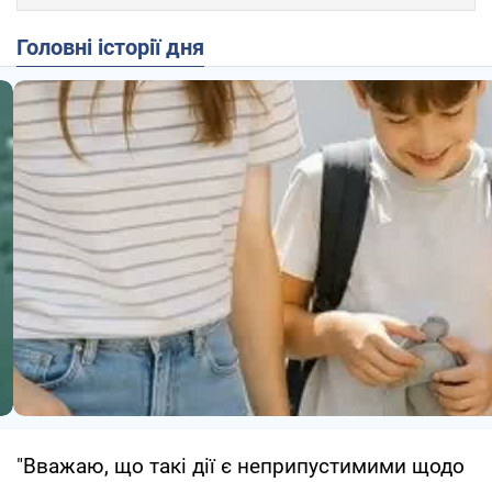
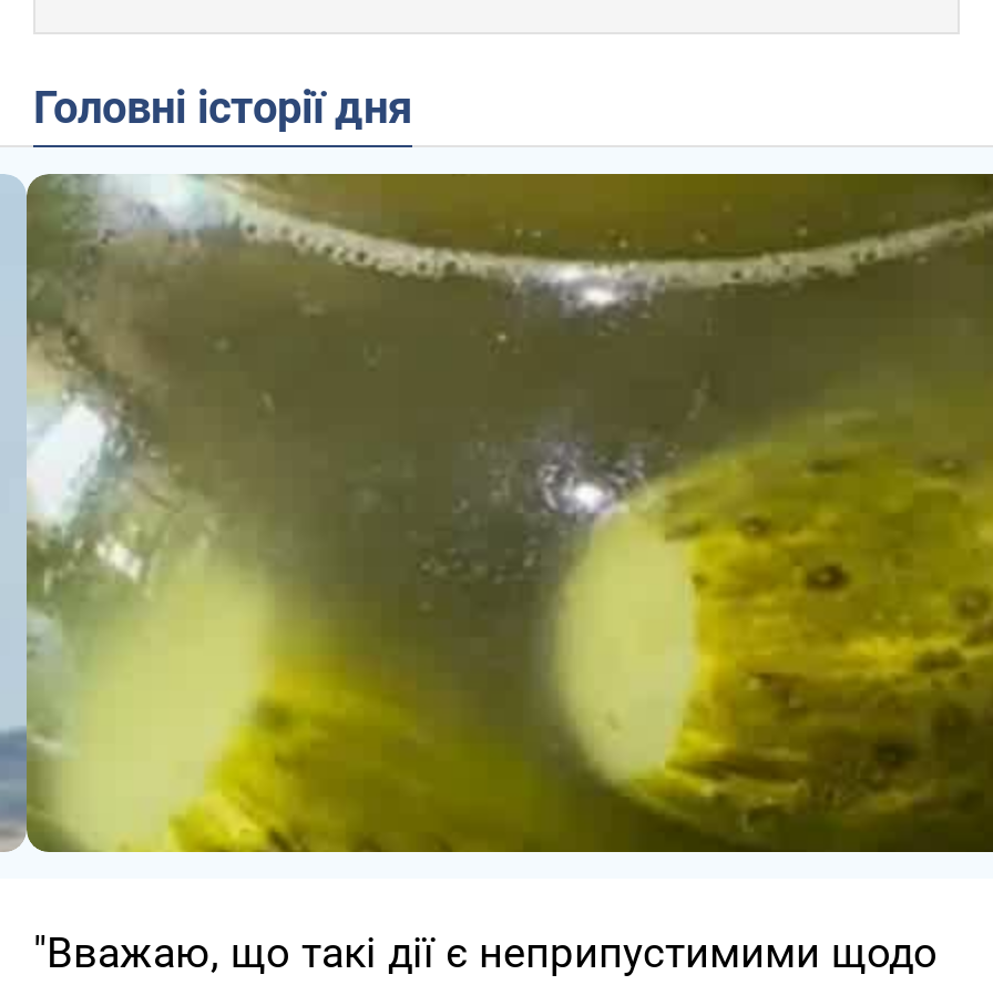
- [image]
+ [image]
